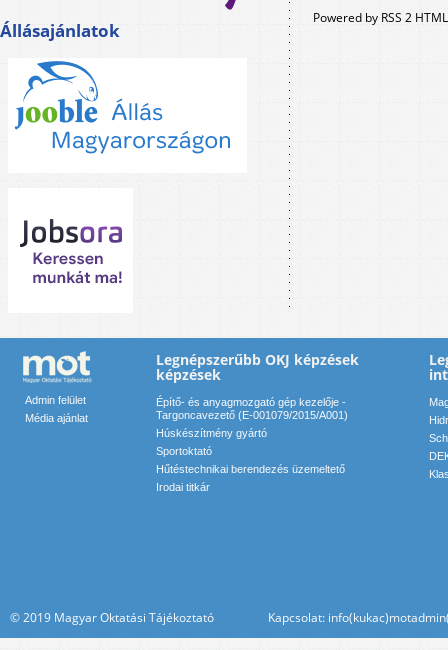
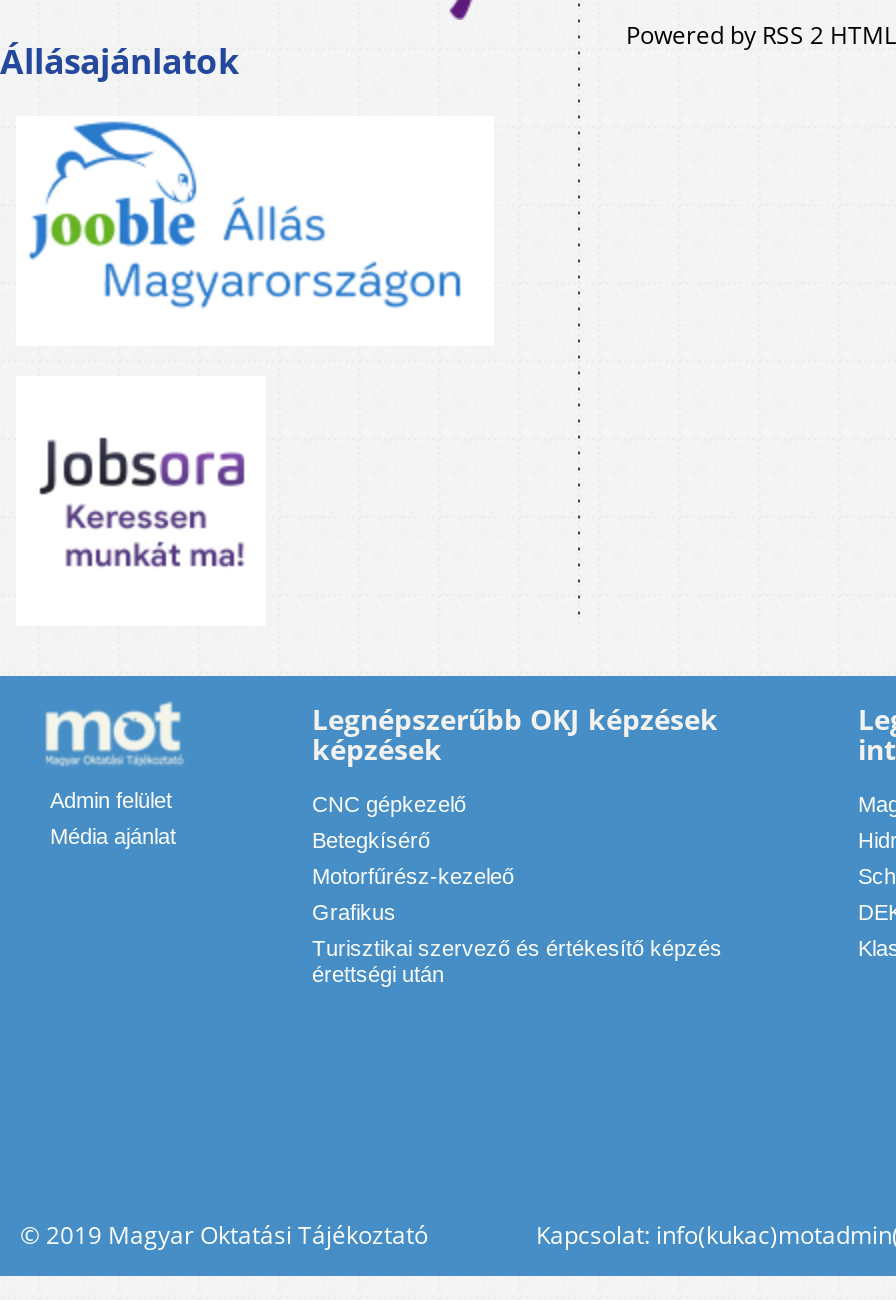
- Építő- és anyagmozgató gép kezelője -
- Targoncavezető (E-001079/2015/A001)
+ CNC gépkezelő

- Húskészítmény gyártó
+ Betegkísérő

- Sportoktató
+ Motorfűrész-kezeleő

- Hűtéstechnikai berendezés üzemeltető
+ Grafikus

- Irodai titkár
+ Turisztikai szervező és értékesítő képzés
+ érettségi után
